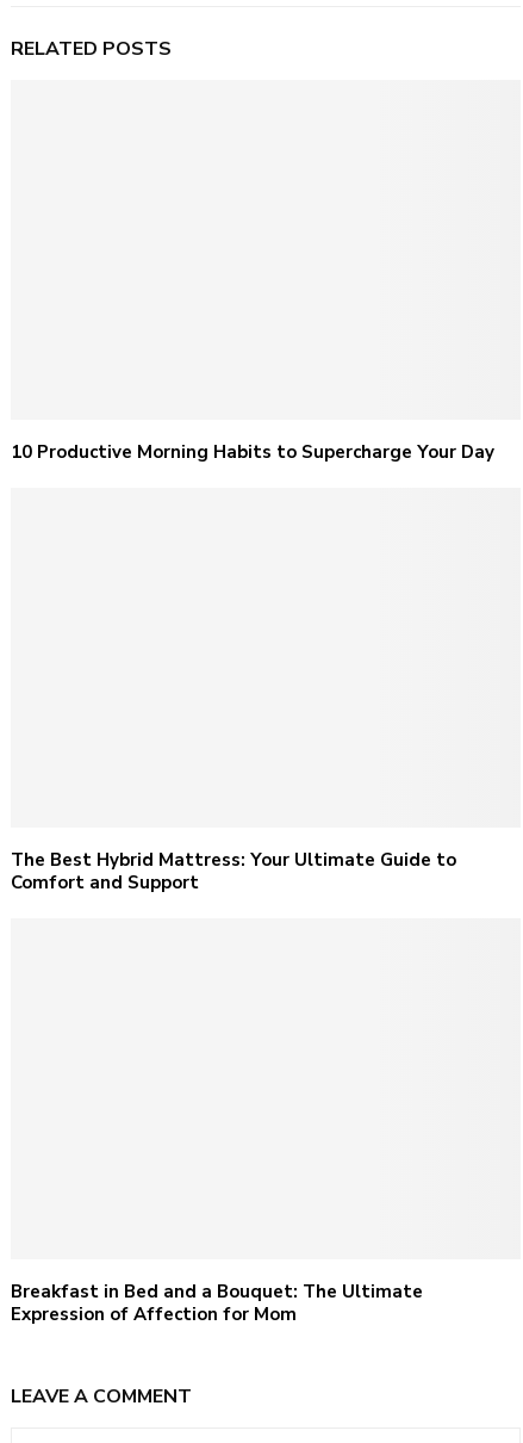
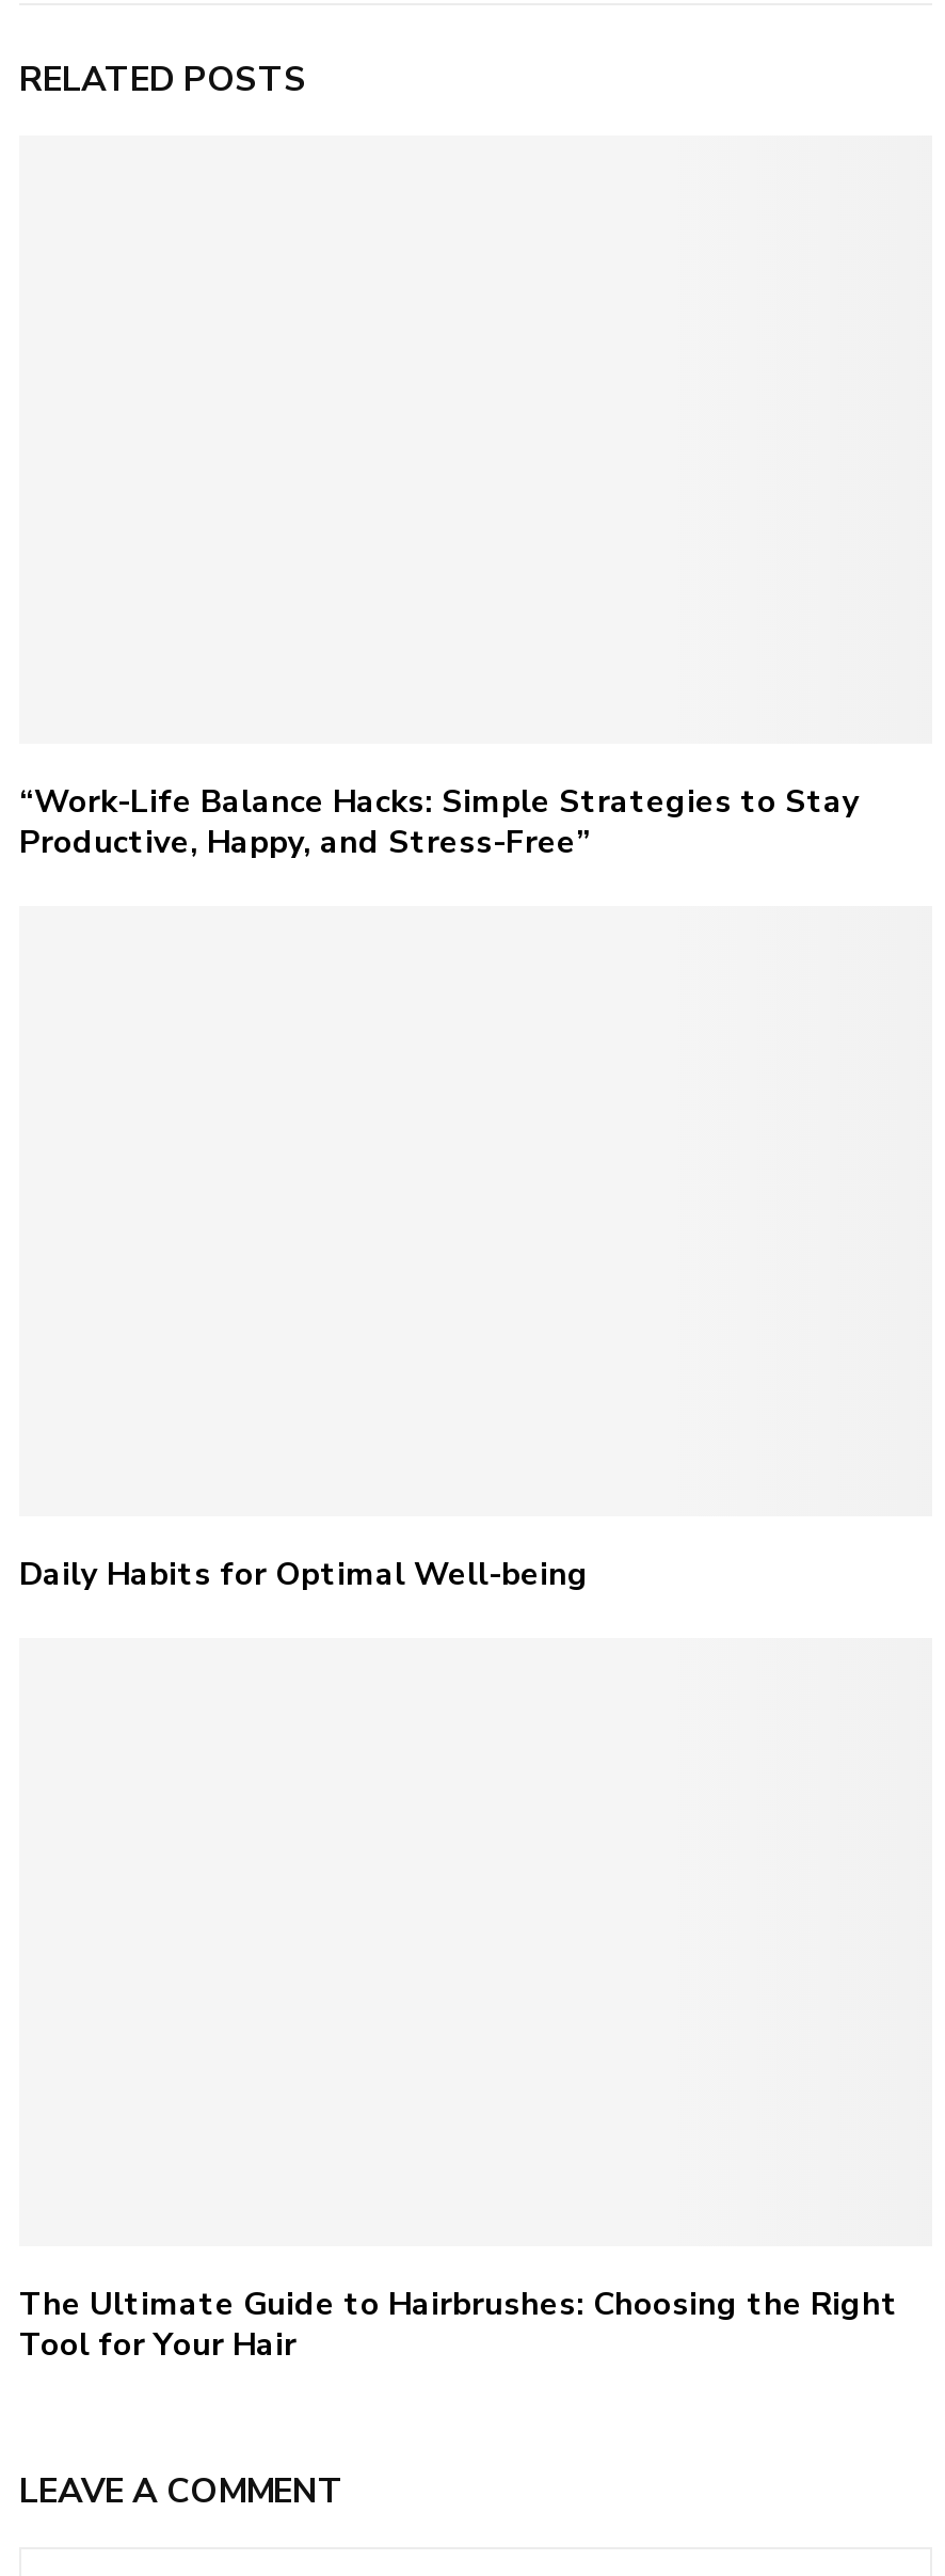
- 10 Productive Morning Habits to Supercharge Your Day
+ “Work-Life Balance Hacks: Simple Strategies to Stay
+ Productive, Happy, and Stress-Free”

- The Best Hybrid Mattress: Your Ultimate Guide to
- Comfort and Support
+ Daily Habits for Optimal Well-being

- Breakfast in Bed and a Bouquet: The Ultimate
- Expression of Affection for Mom
+ The Ultimate Guide to Hairbrushes: Choosing the Right
+ Tool for Your Hair
